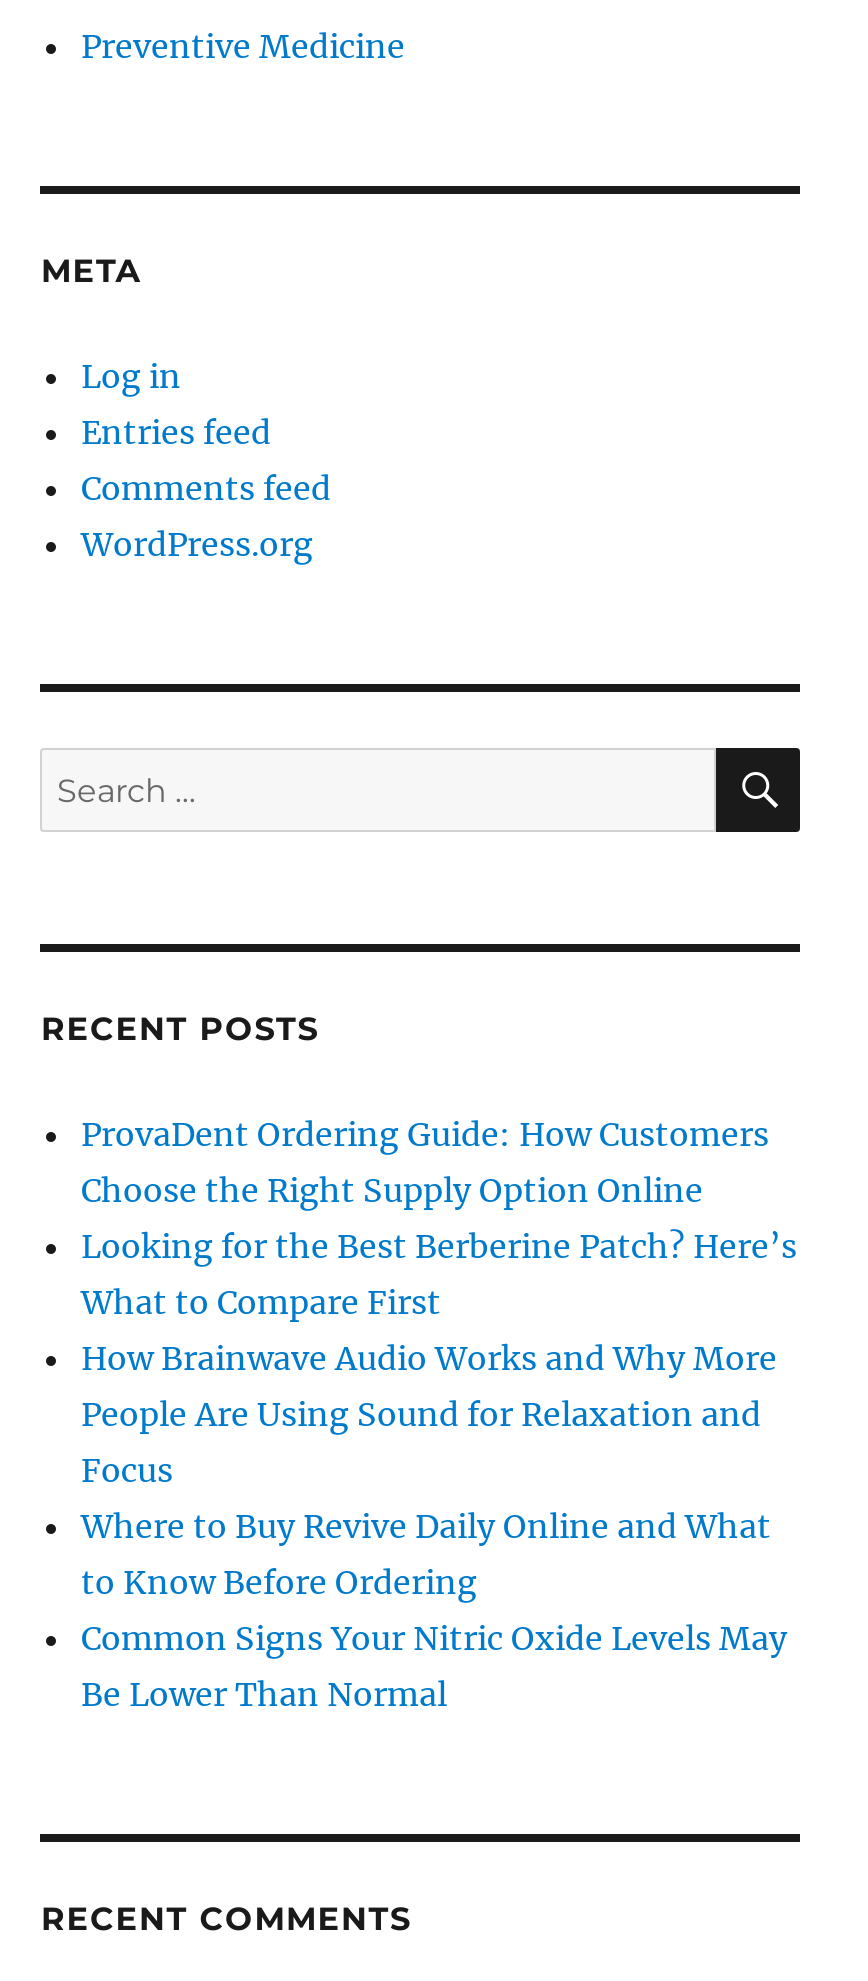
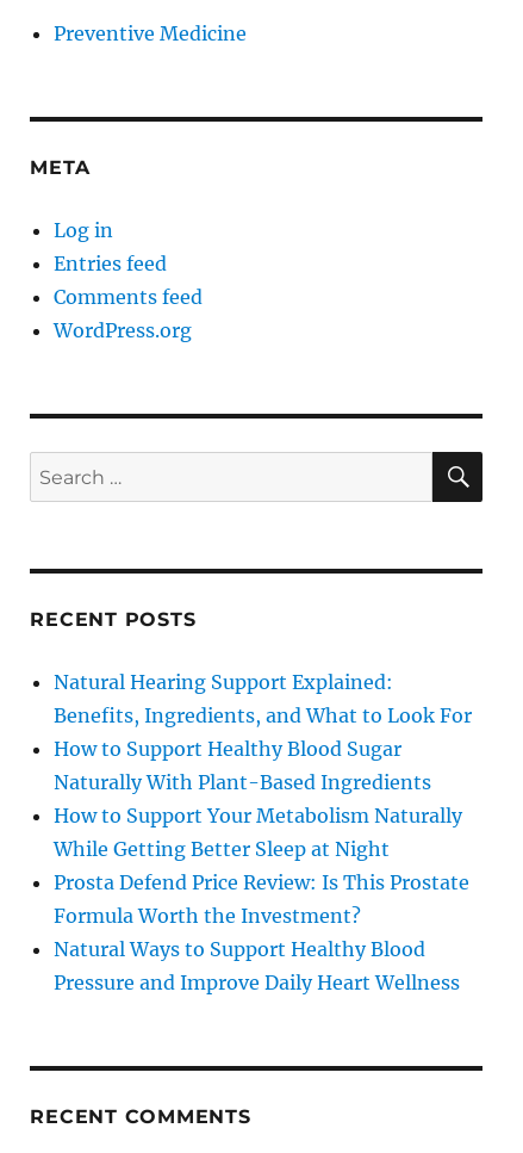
- ProvaDent Ordering Guide: How Customers
- Choose the Right Supply Option Online
- Looking for the Best Berberine Patch? Here’s
- What to Compare First
- How Brainwave Audio Works and Why More
- People Are Using Sound for Relaxation and
- Focus
- Where to Buy Revive Daily Online and What
- to Know Before Ordering
- Common Signs Your Nitric Oxide Levels May
- Be Lower Than Normal
+ Natural Hearing Support Explained:
+ Benefits, Ingredients, and What to Look For
+ How to Support Healthy Blood Sugar
+ Naturally With Plant-Based Ingredients
+ How to Support Your Metabolism Naturally
+ While Getting Better Sleep at Night
+ Prosta Defend Price Review: Is This Prostate
+ Formula Worth the Investment?
+ Natural Ways to Support Healthy Blood
+ Pressure and Improve Daily Heart Wellness
